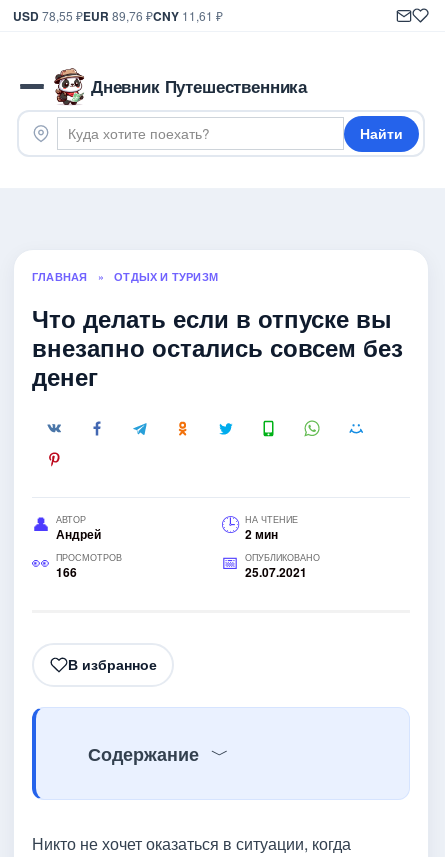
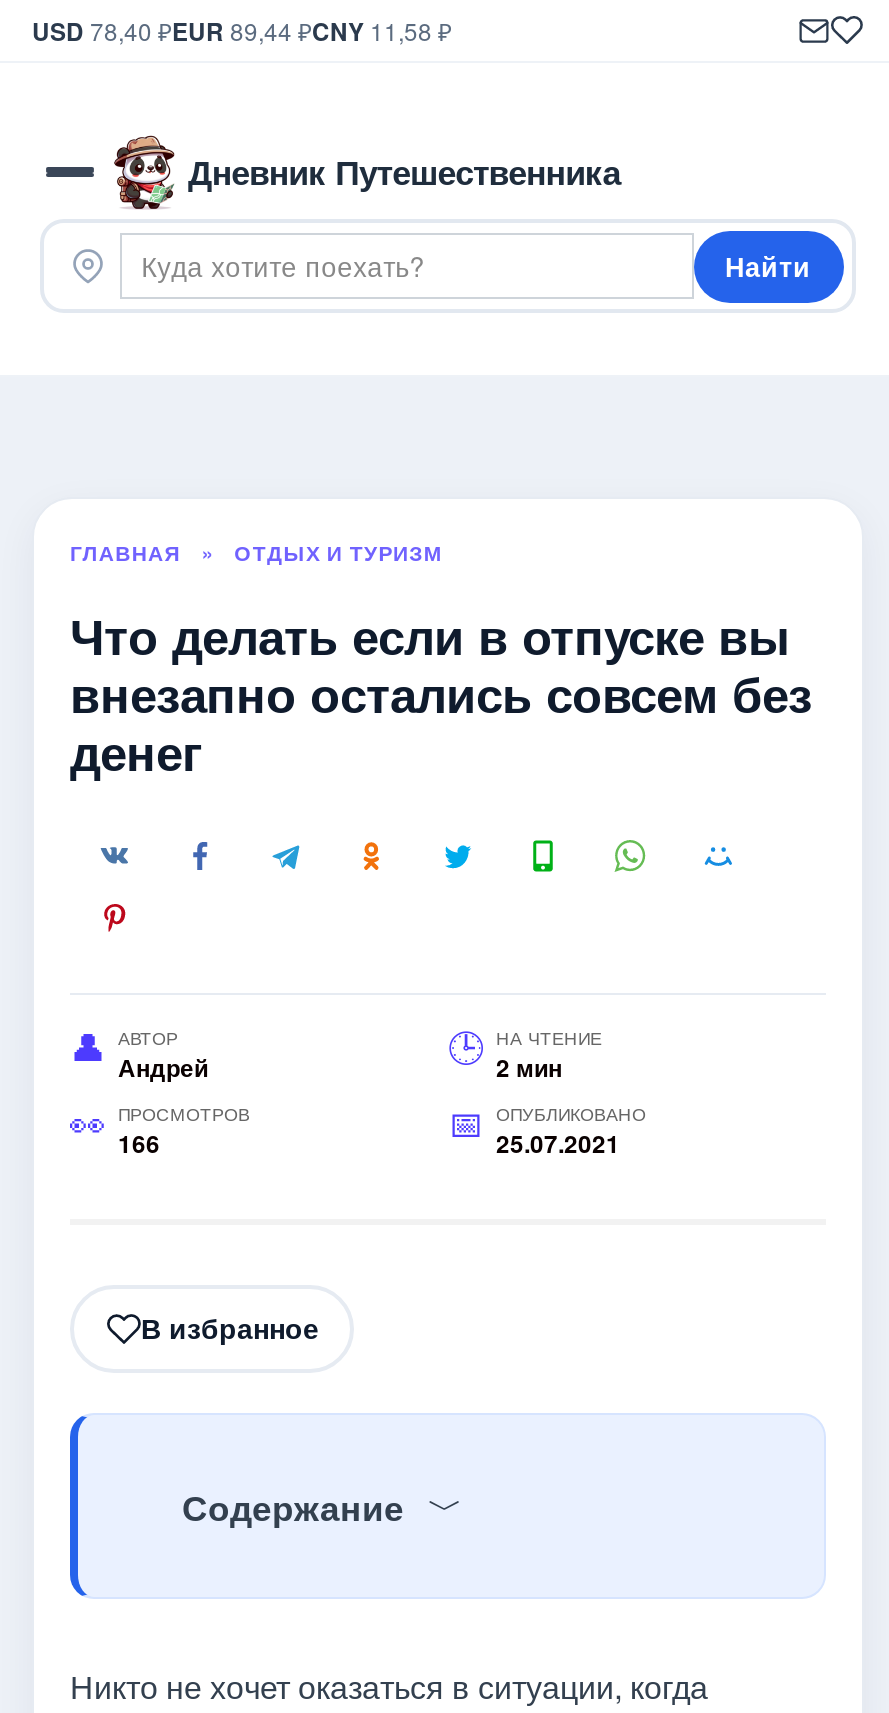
- USD 78,55 ₽EUR 89,76 ₽CNY 11,61 ₽
+ USD 78,40 ₽EUR 89,44 ₽CNY 11,58 ₽
